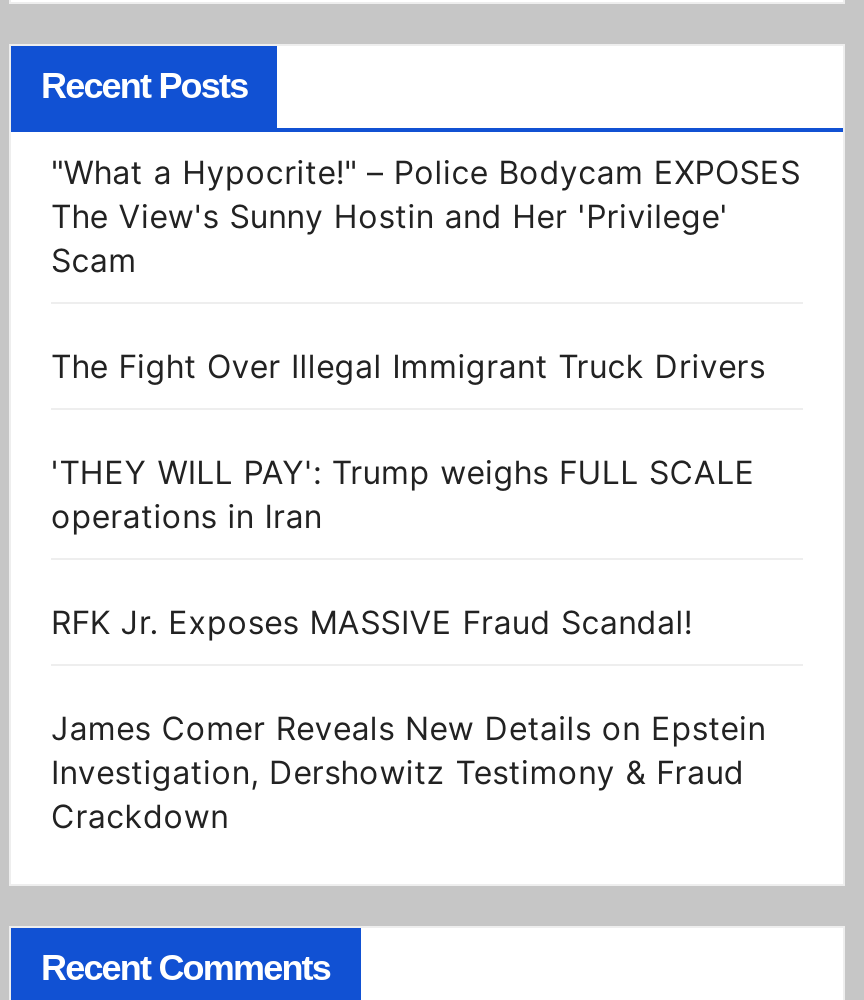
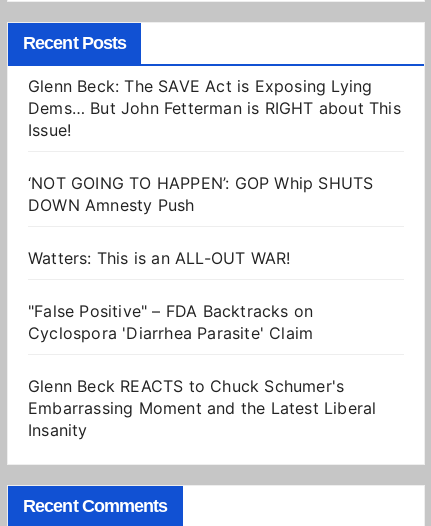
- "What a Hypocrite!" – Police Bodycam EXPOSES
- The View's Sunny Hostin and Her 'Privilege'
- Scam
+ Glenn Beck: The SAVE Act is Exposing Lying
+ Dems… But John Fetterman is RIGHT about This
+ Issue!

- The Fight Over Illegal Immigrant Truck Drivers
+ ‘NOT GOING TO HAPPEN’: GOP Whip SHUTS
+ DOWN Amnesty Push

- 'THEY WILL PAY': Trump weighs FULL SCALE
- operations in Iran
+ Watters: This is an ALL-OUT WAR!

- RFK Jr. Exposes MASSIVE Fraud Scandal!
+ "False Positive" – FDA Backtracks on
+ Cyclospora 'Diarrhea Parasite' Claim

- James Comer Reveals New Details on Epstein
- Investigation, Dershowitz Testimony & Fraud
- Crackdown
+ Glenn Beck REACTS to Chuck Schumer's
+ Embarrassing Moment and the Latest Liberal
+ Insanity
